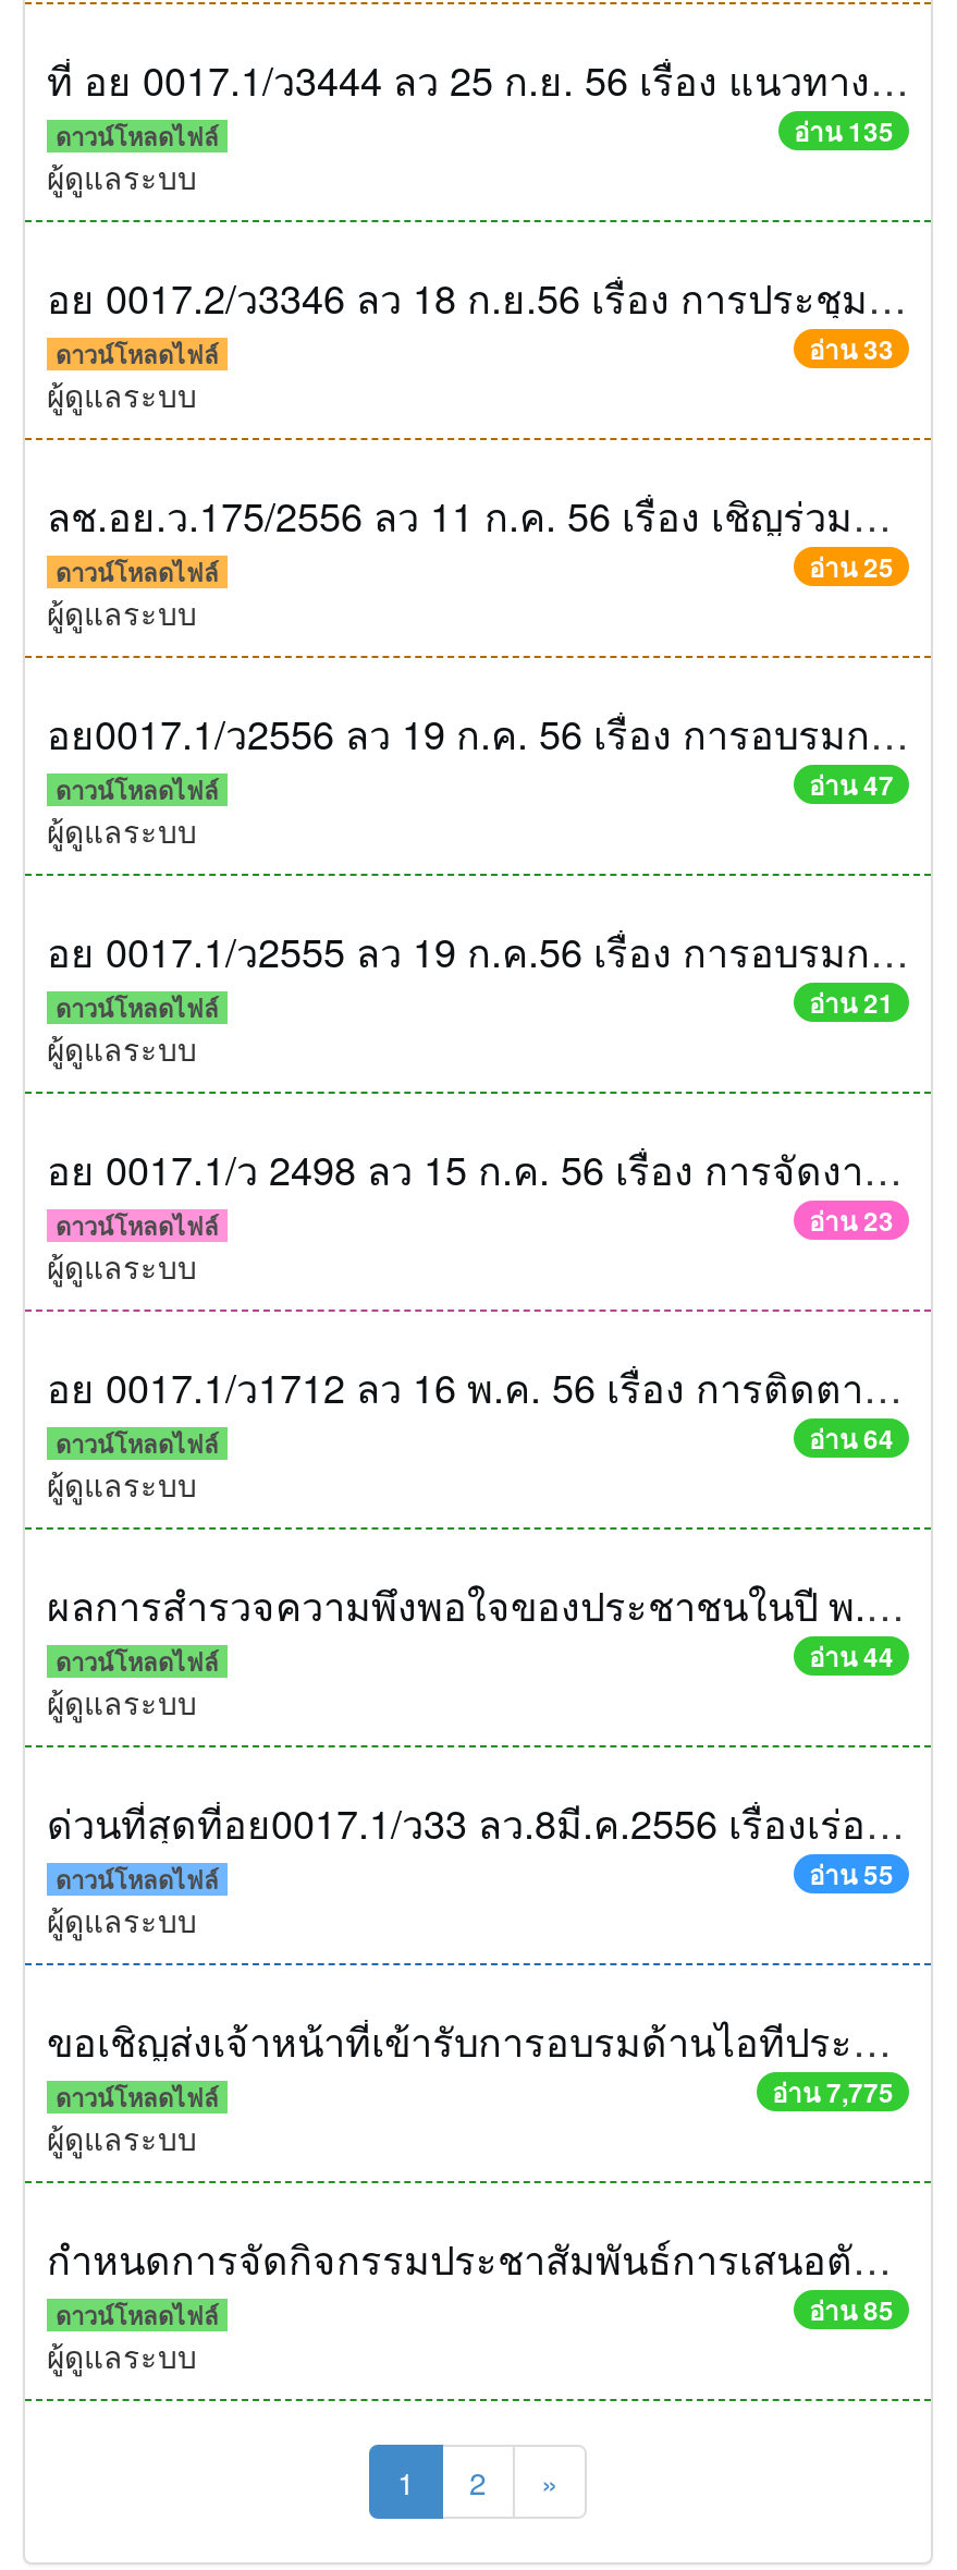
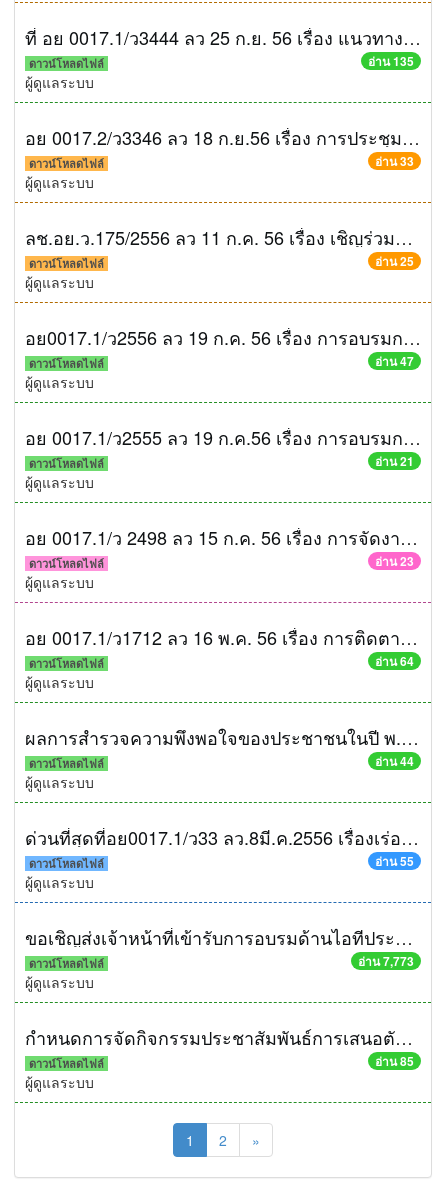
- อ่าน 7,775
+ อ่าน 7,773
